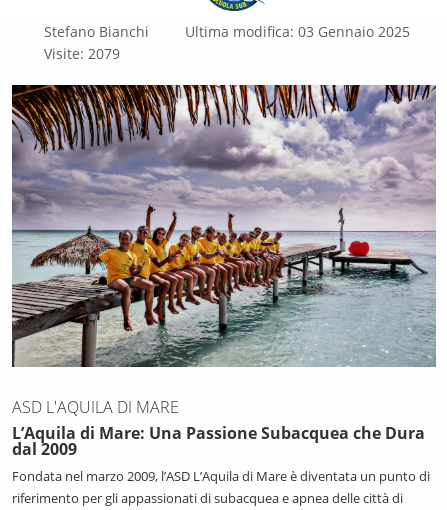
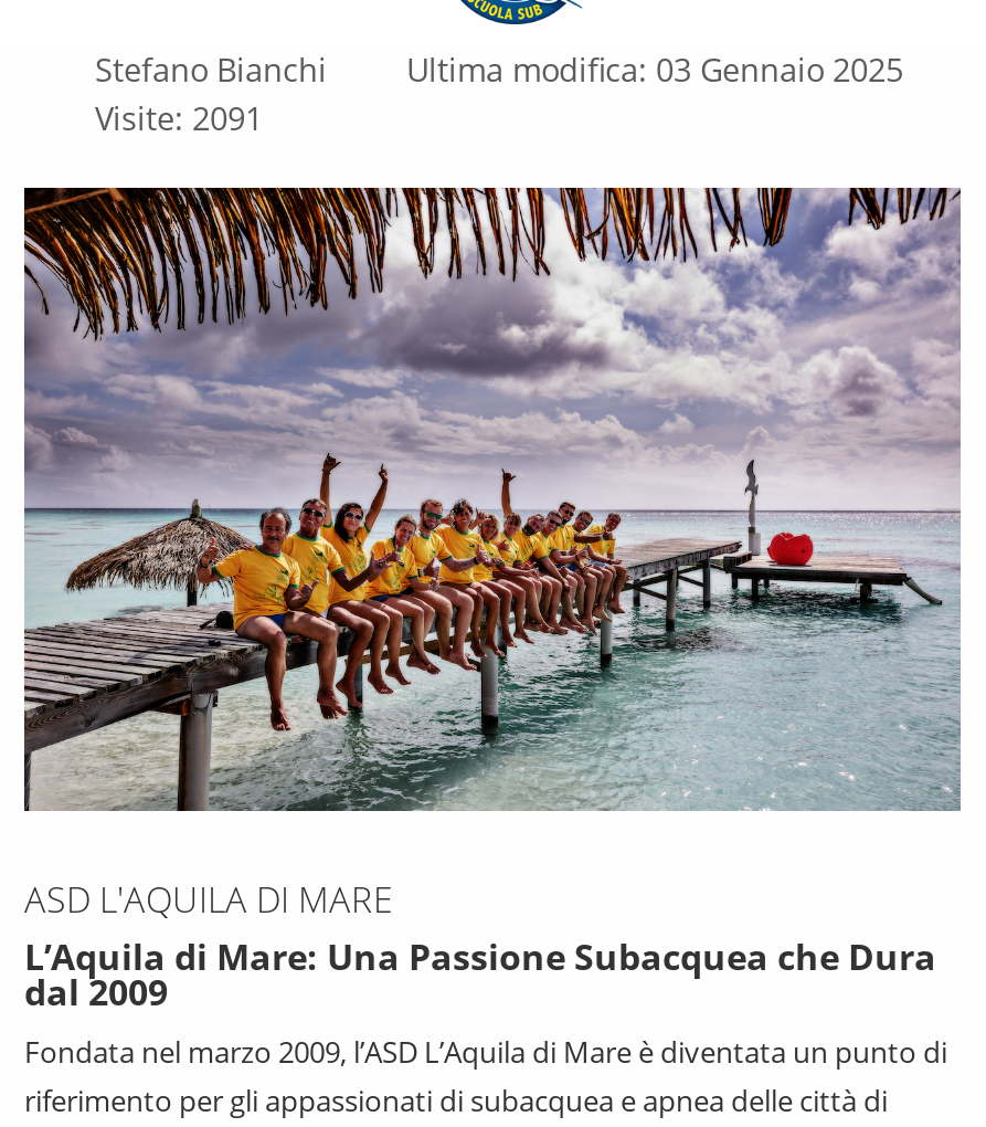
- Visite: 2079
+ Visite: 2091
